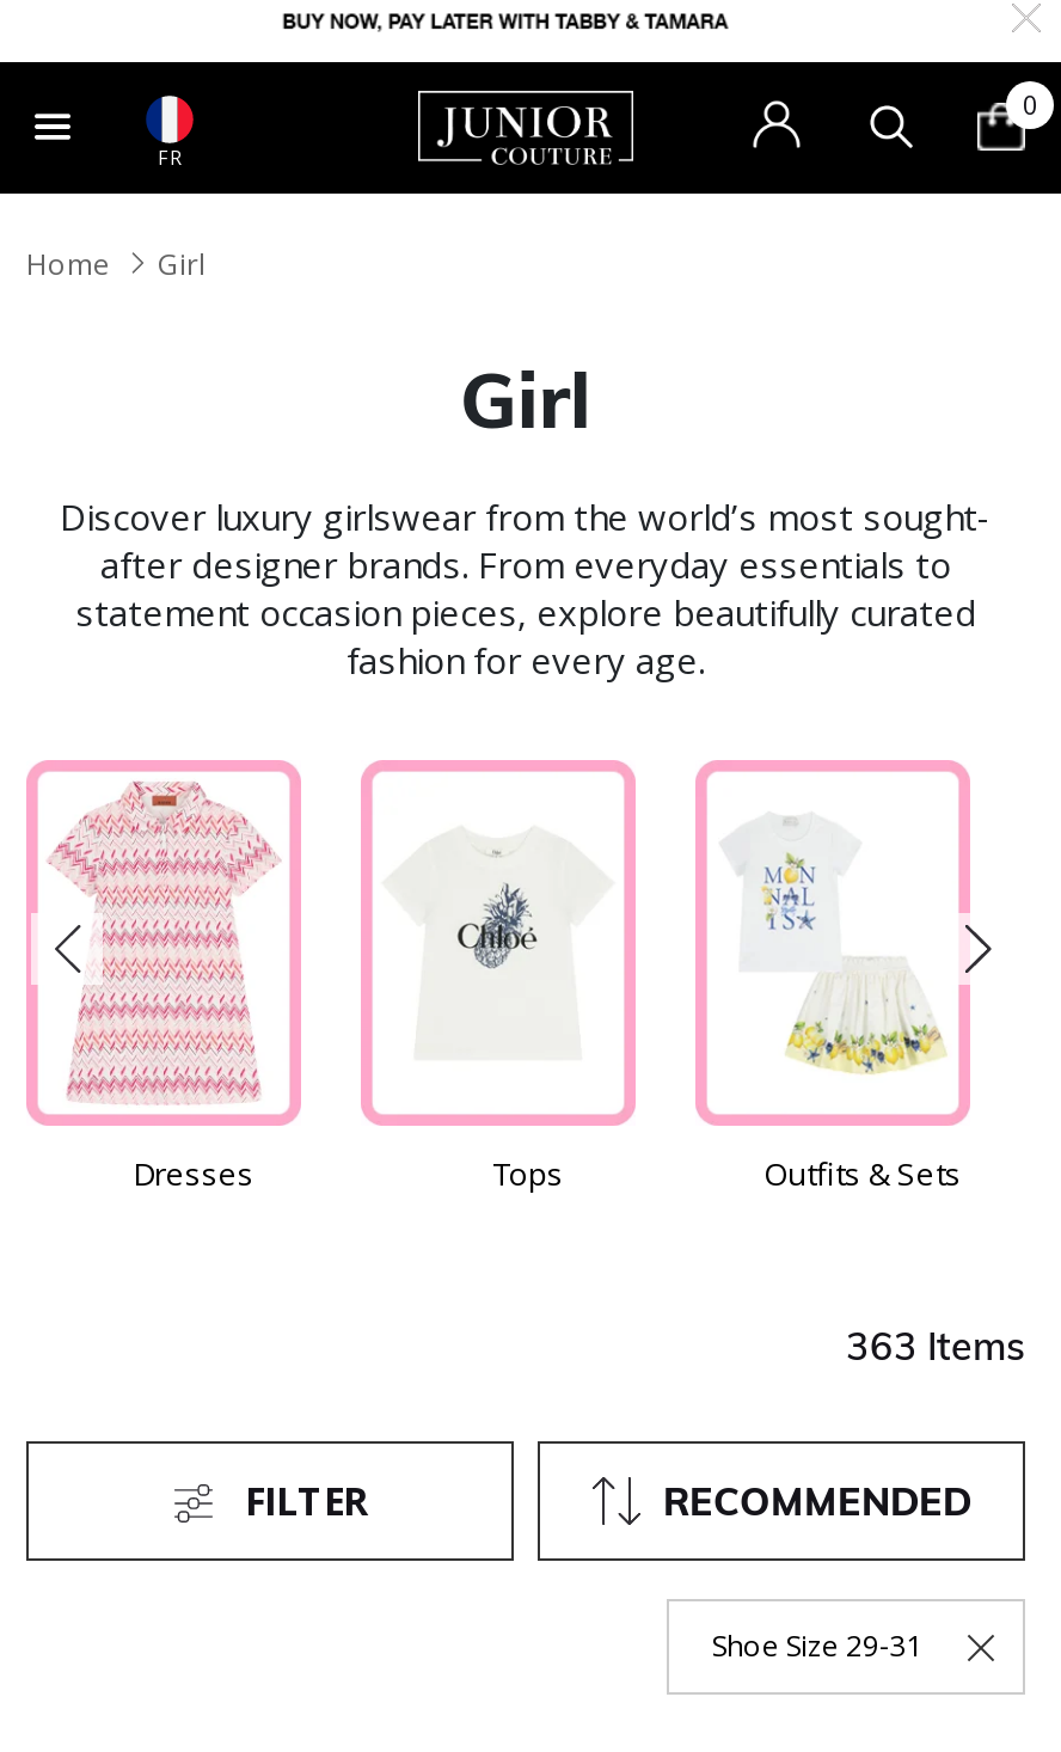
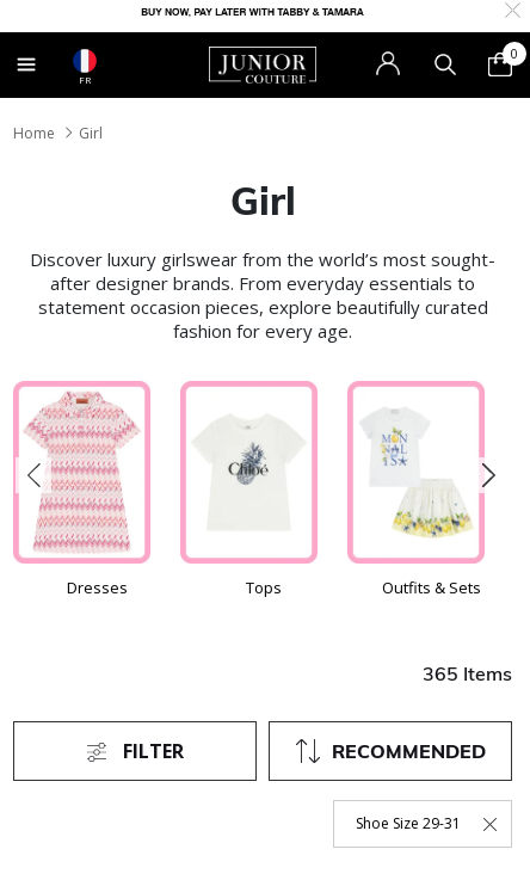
- 363 Items
+ 365 Items
